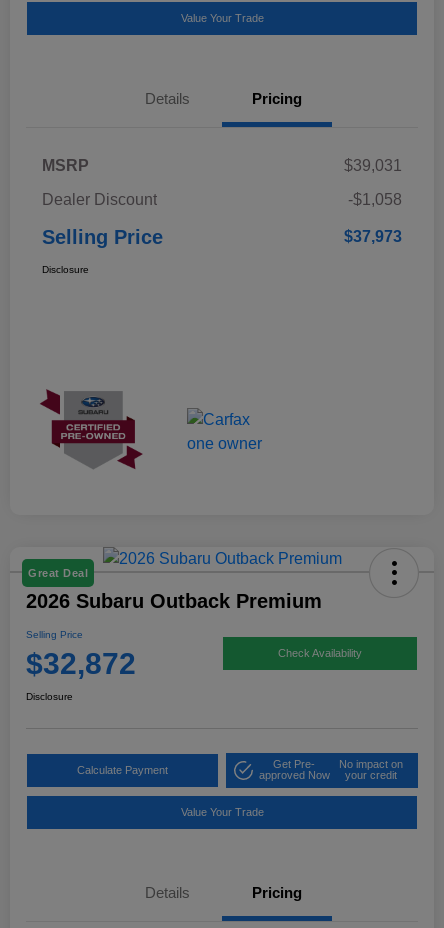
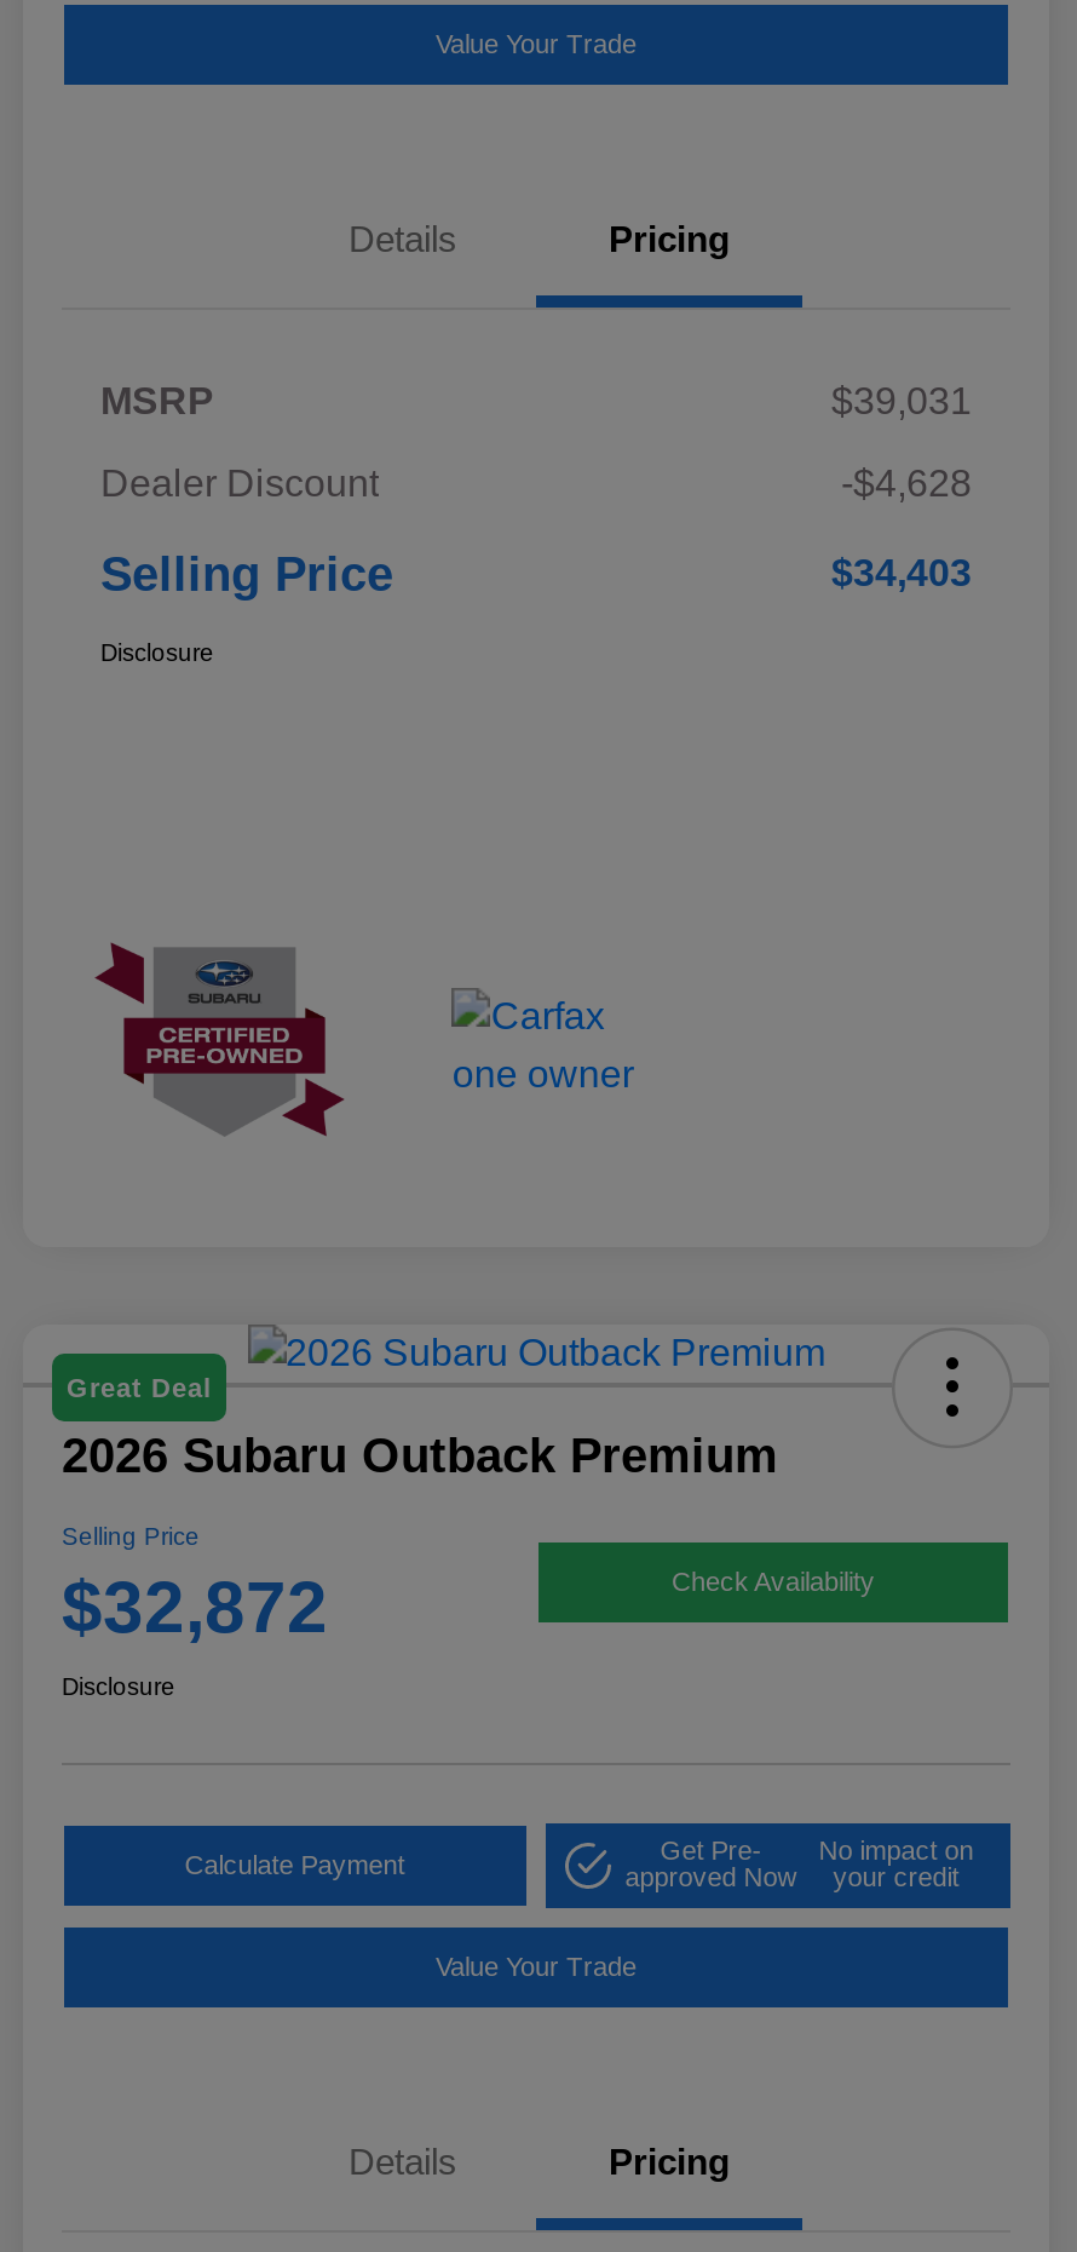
- -$1,058
+ -$4,628

- $37,973
+ $34,403
